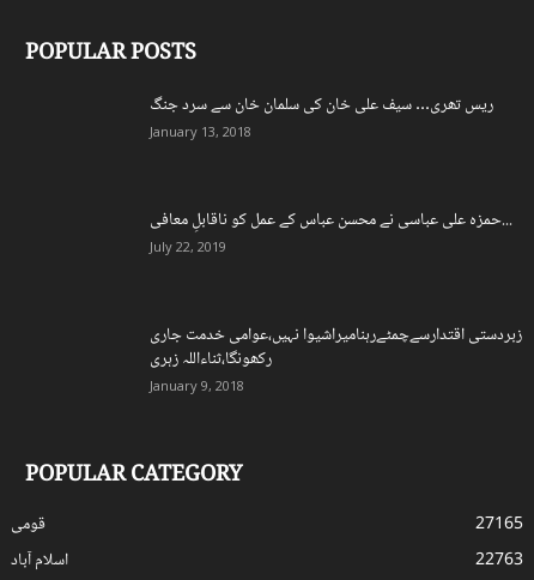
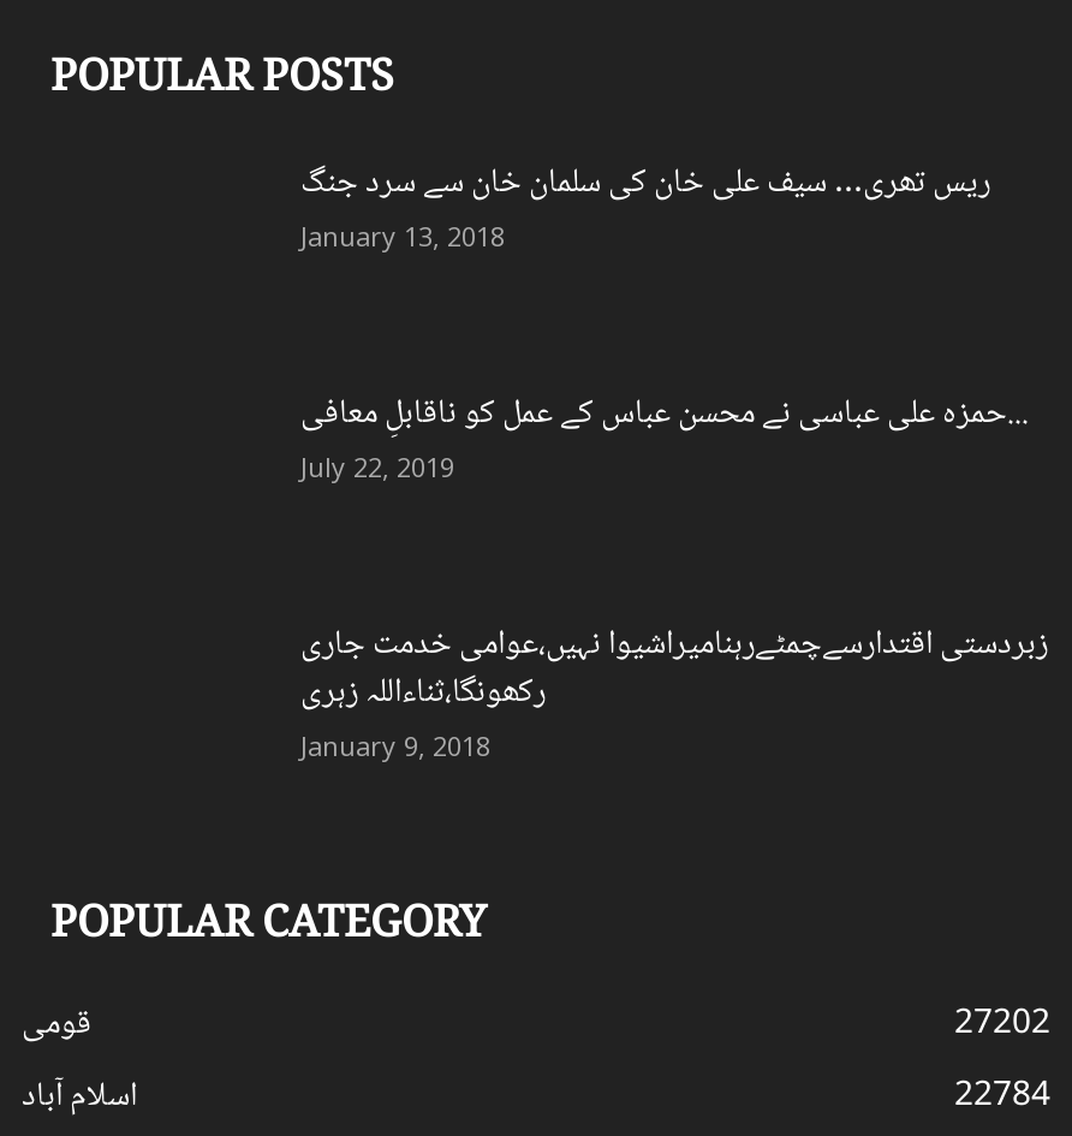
- 27165
+ 27202

- 22763
+ 22784
